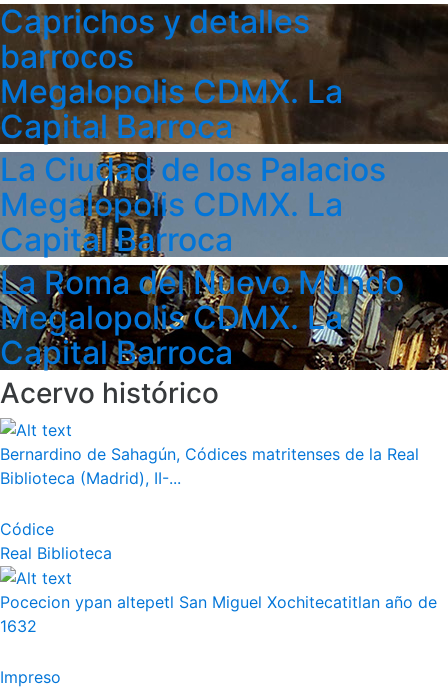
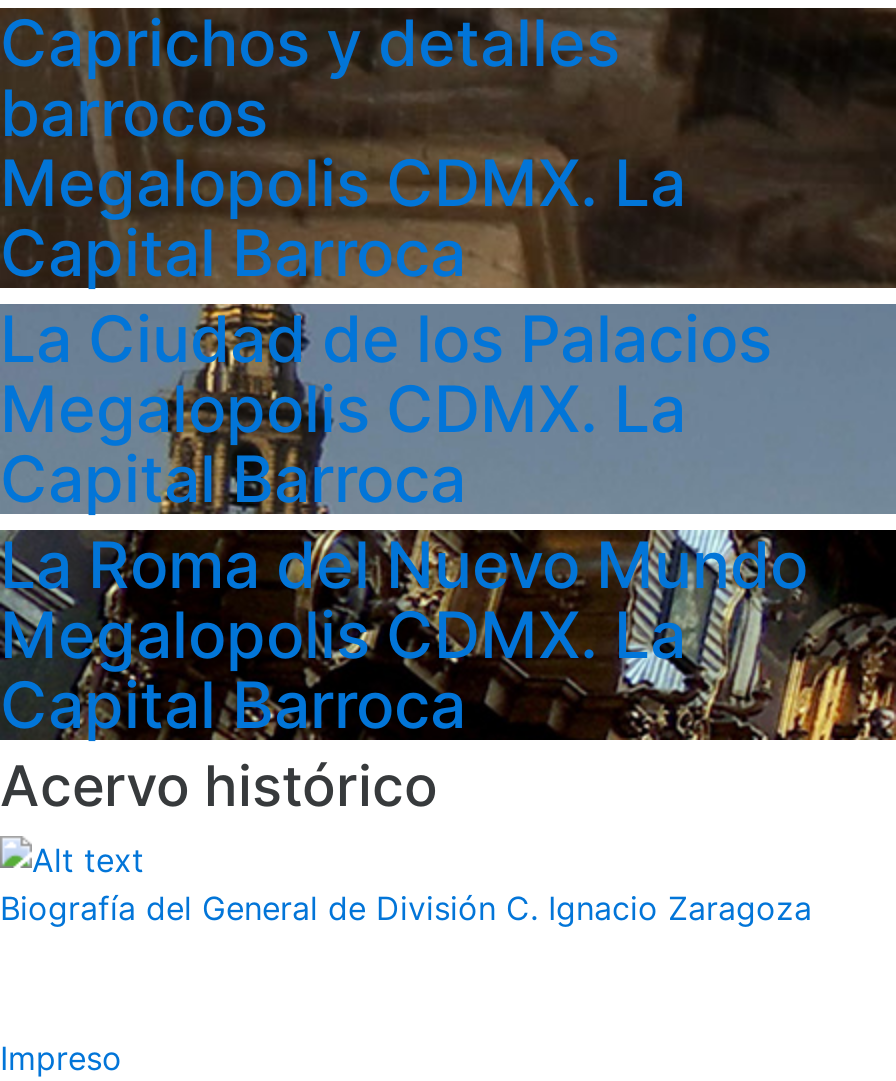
- Bernardino de Sahagún, Códices matritenses de la Real
- Biblioteca (Madrid), II-...
- Códice
- Real Biblioteca
- Pocecion ypan altepetl San Miguel Xochitecatitlan año de
- 1632
+ Biografía del General de División C. Ignacio Zaragoza
